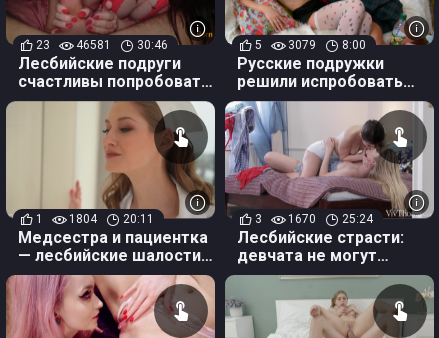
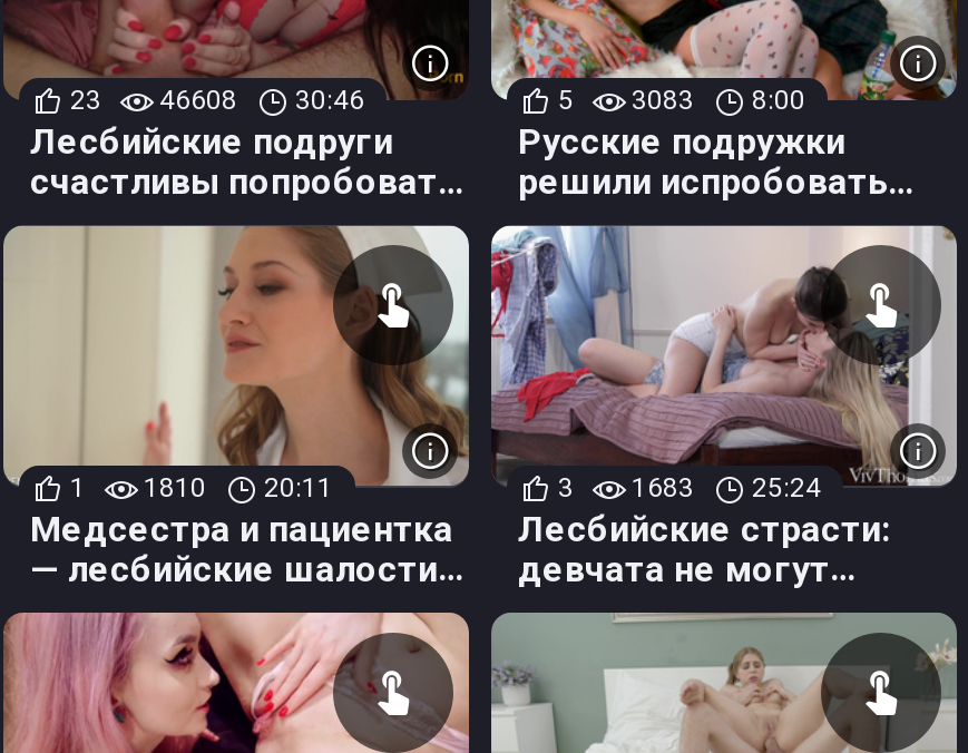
- 23 46581 30:46
+ 23 46608 30:46

- 5 3079 8:00
+ 5 3083 8:00

- 1 1804 20:11
+ 1 1810 20:11

- 3 1670 25:24
+ 3 1683 25:24
